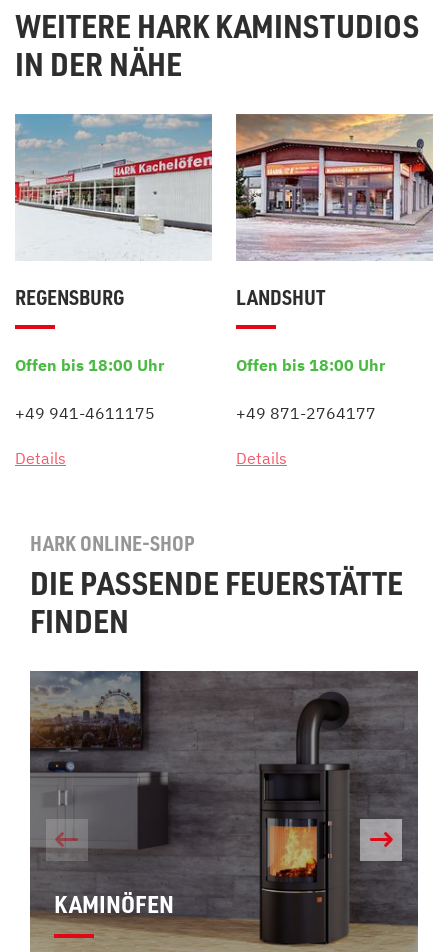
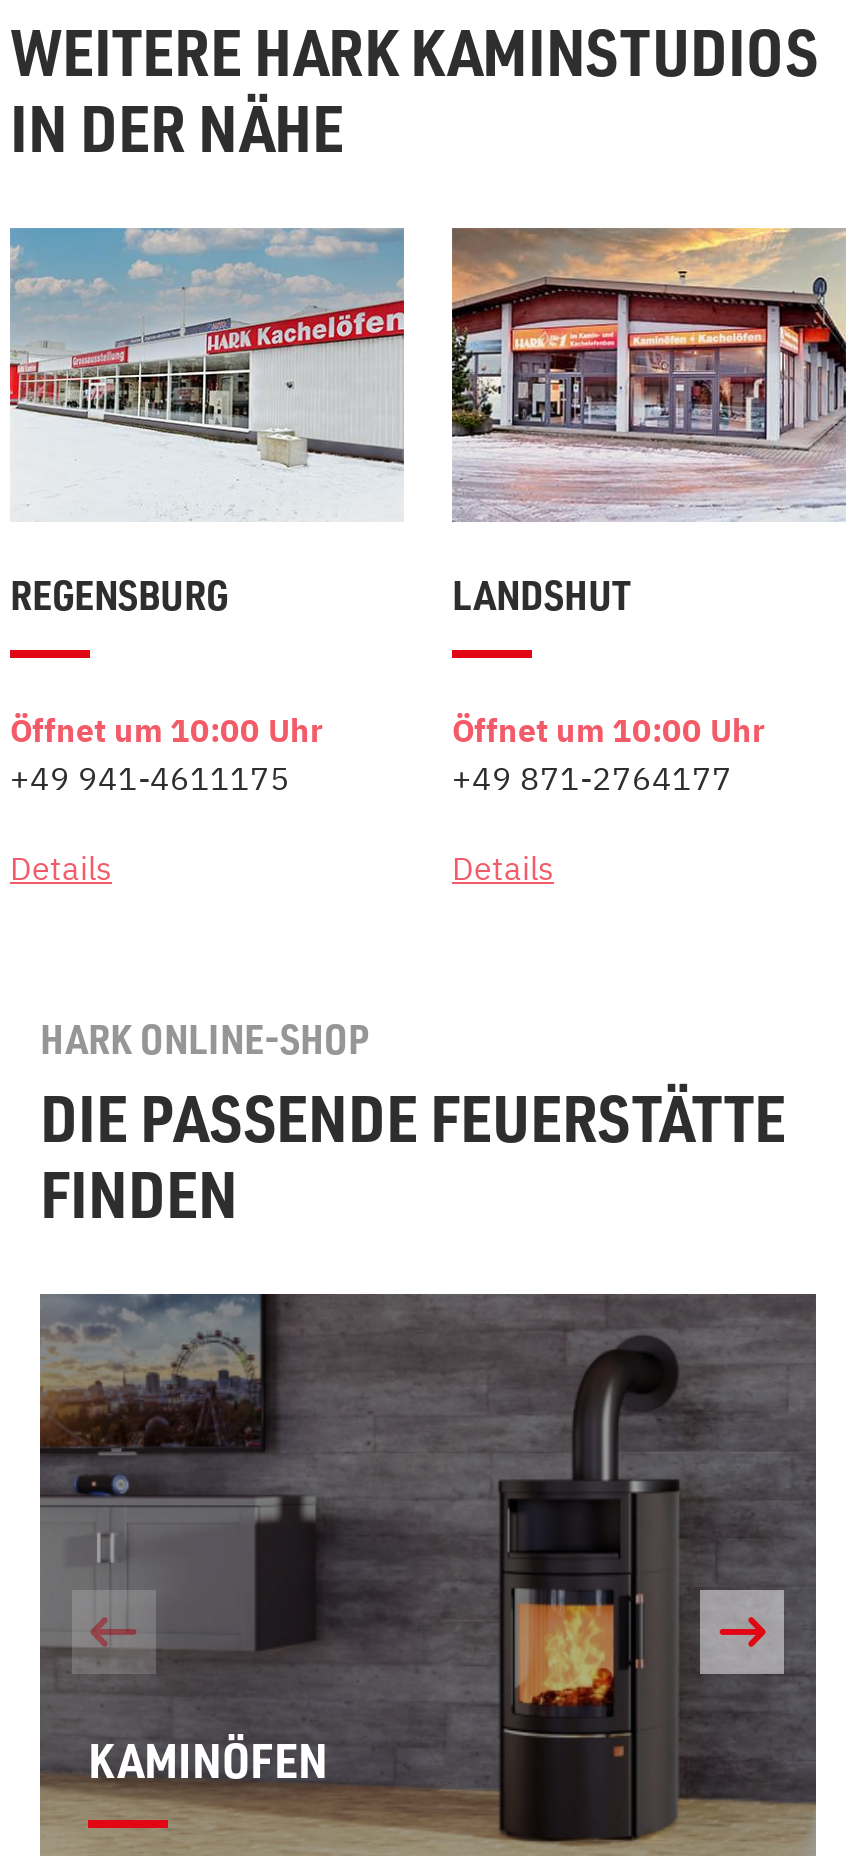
- Offen bis 18:00 Uhr
+ Öffnet um 10:00 Uhr

- Offen bis 18:00 Uhr
+ Öffnet um 10:00 Uhr
